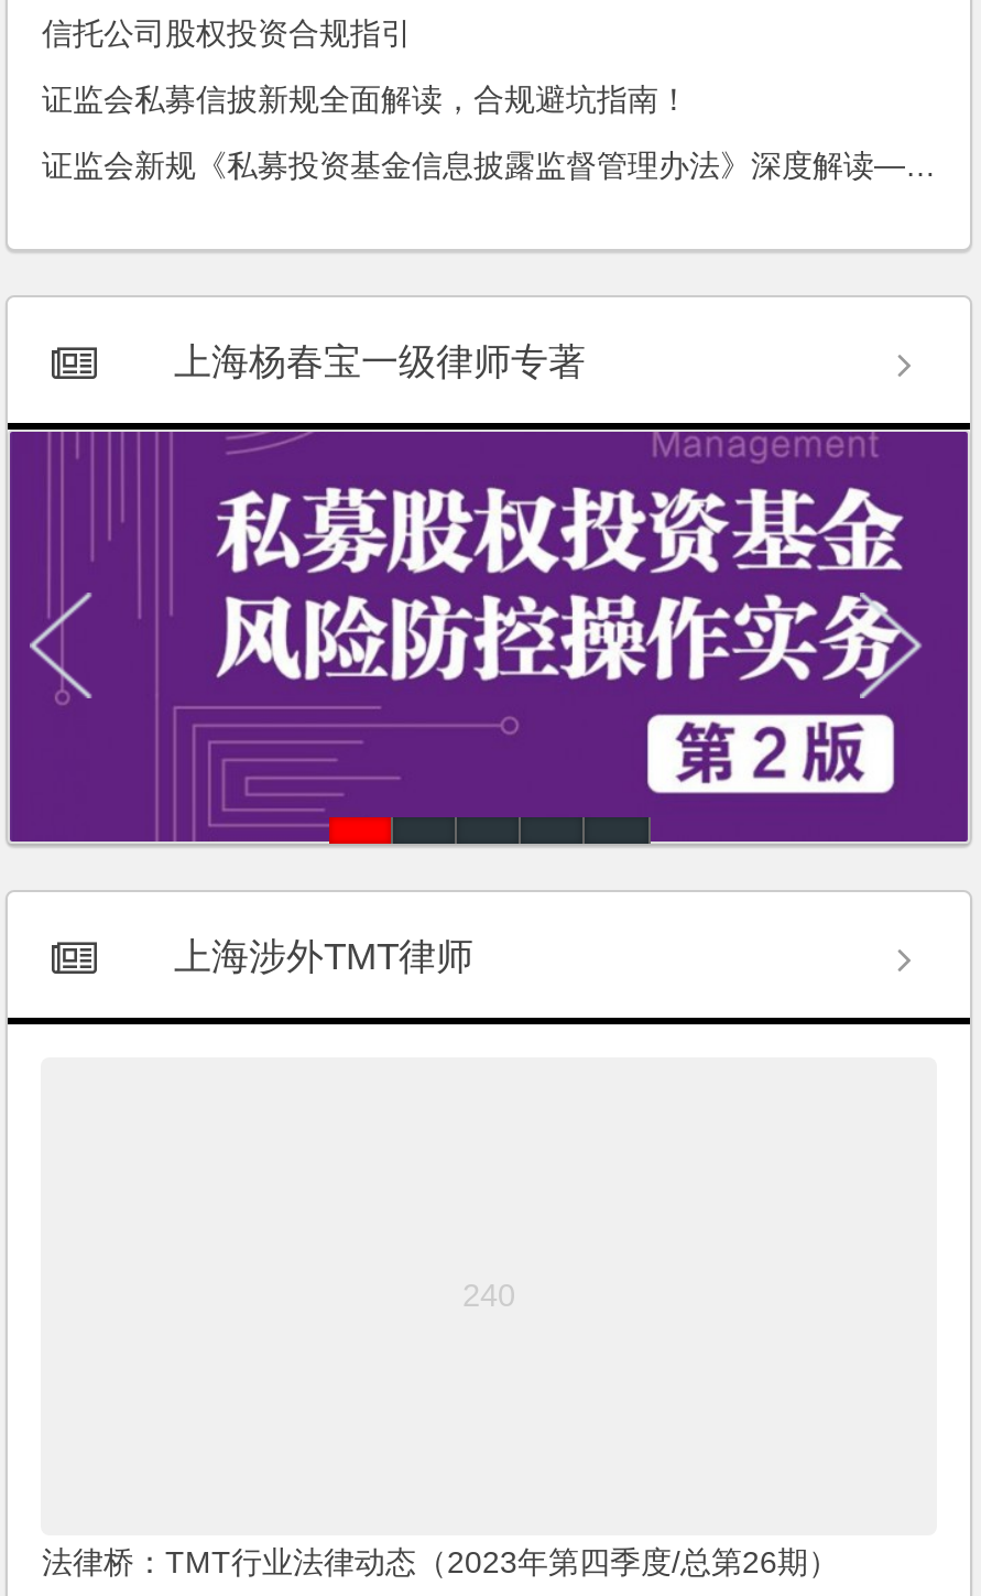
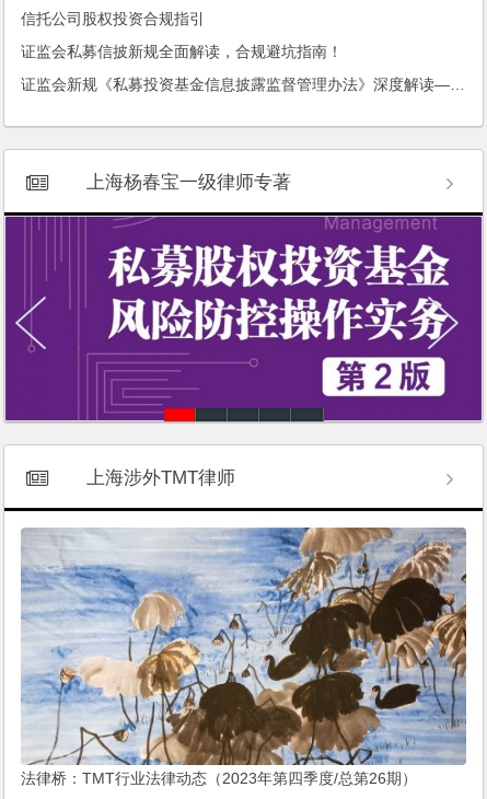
+ [image]
